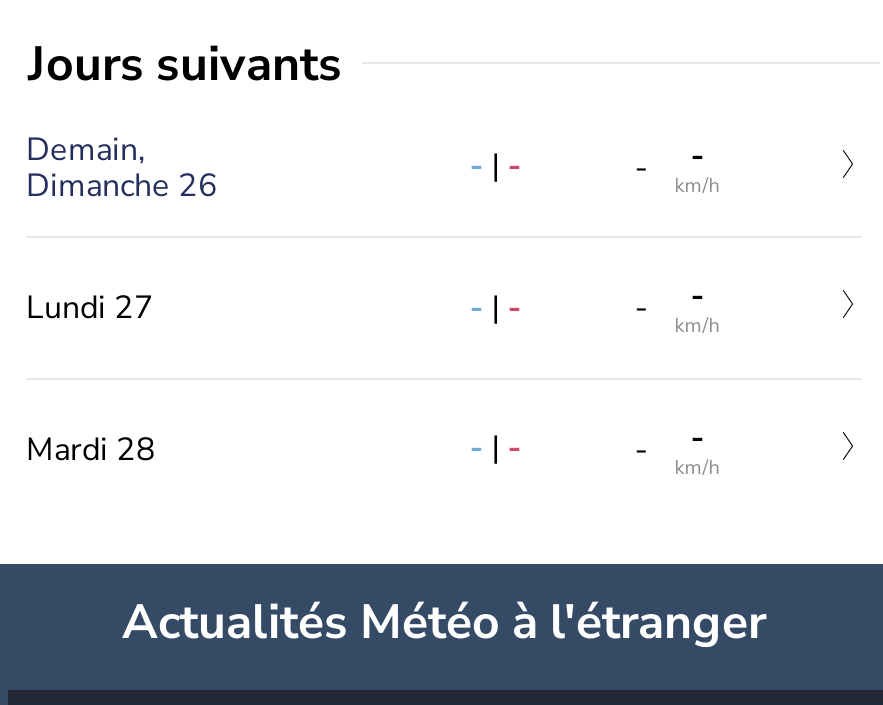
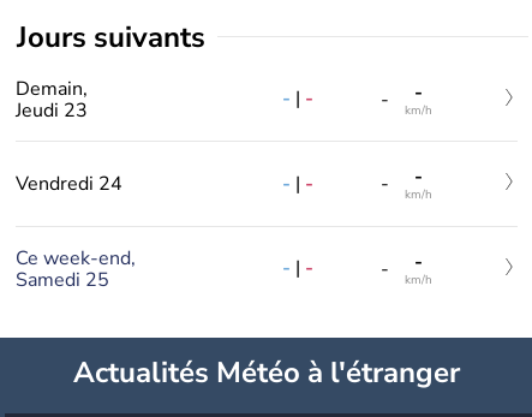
- Dimanche 26
+ Jeudi 23

- Lundi 27
+ Vendredi 24

- Mardi 28
+ Ce week-end,
+ Samedi 25
